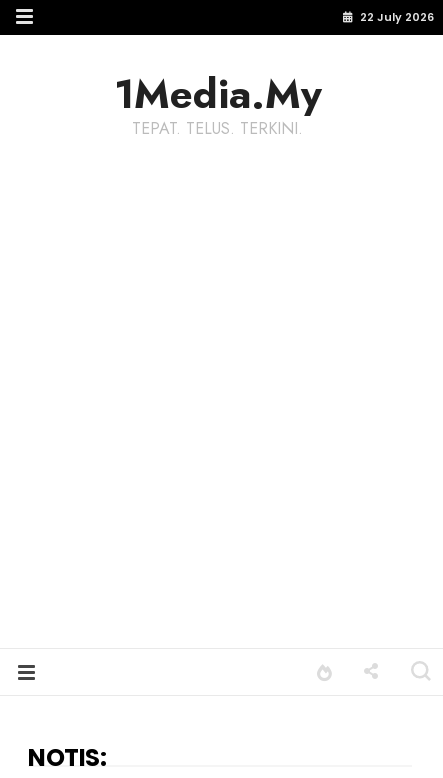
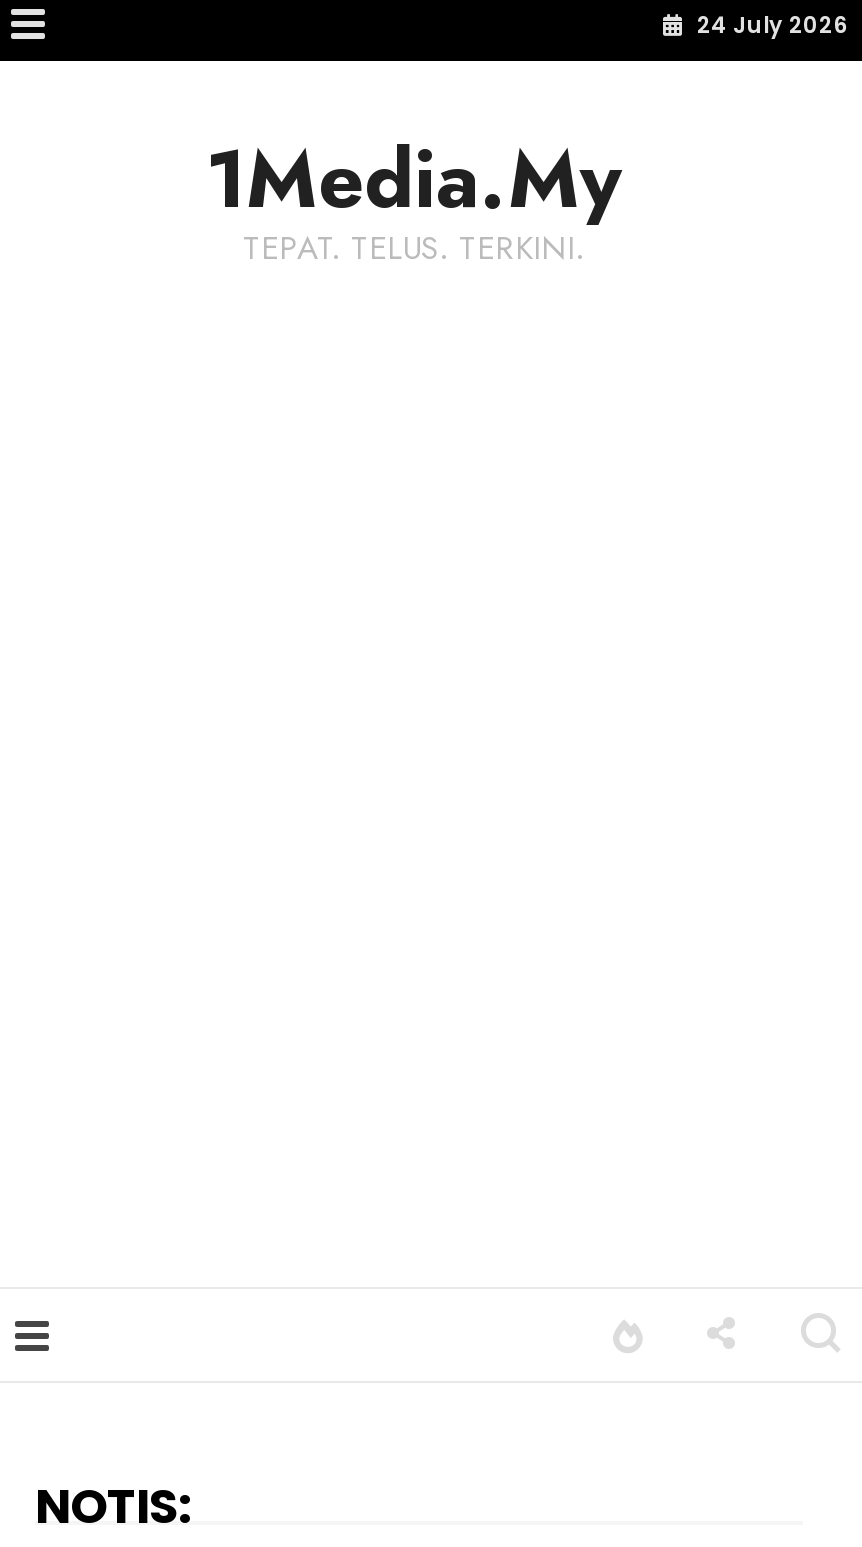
- 22 July 2026
+ 24 July 2026
